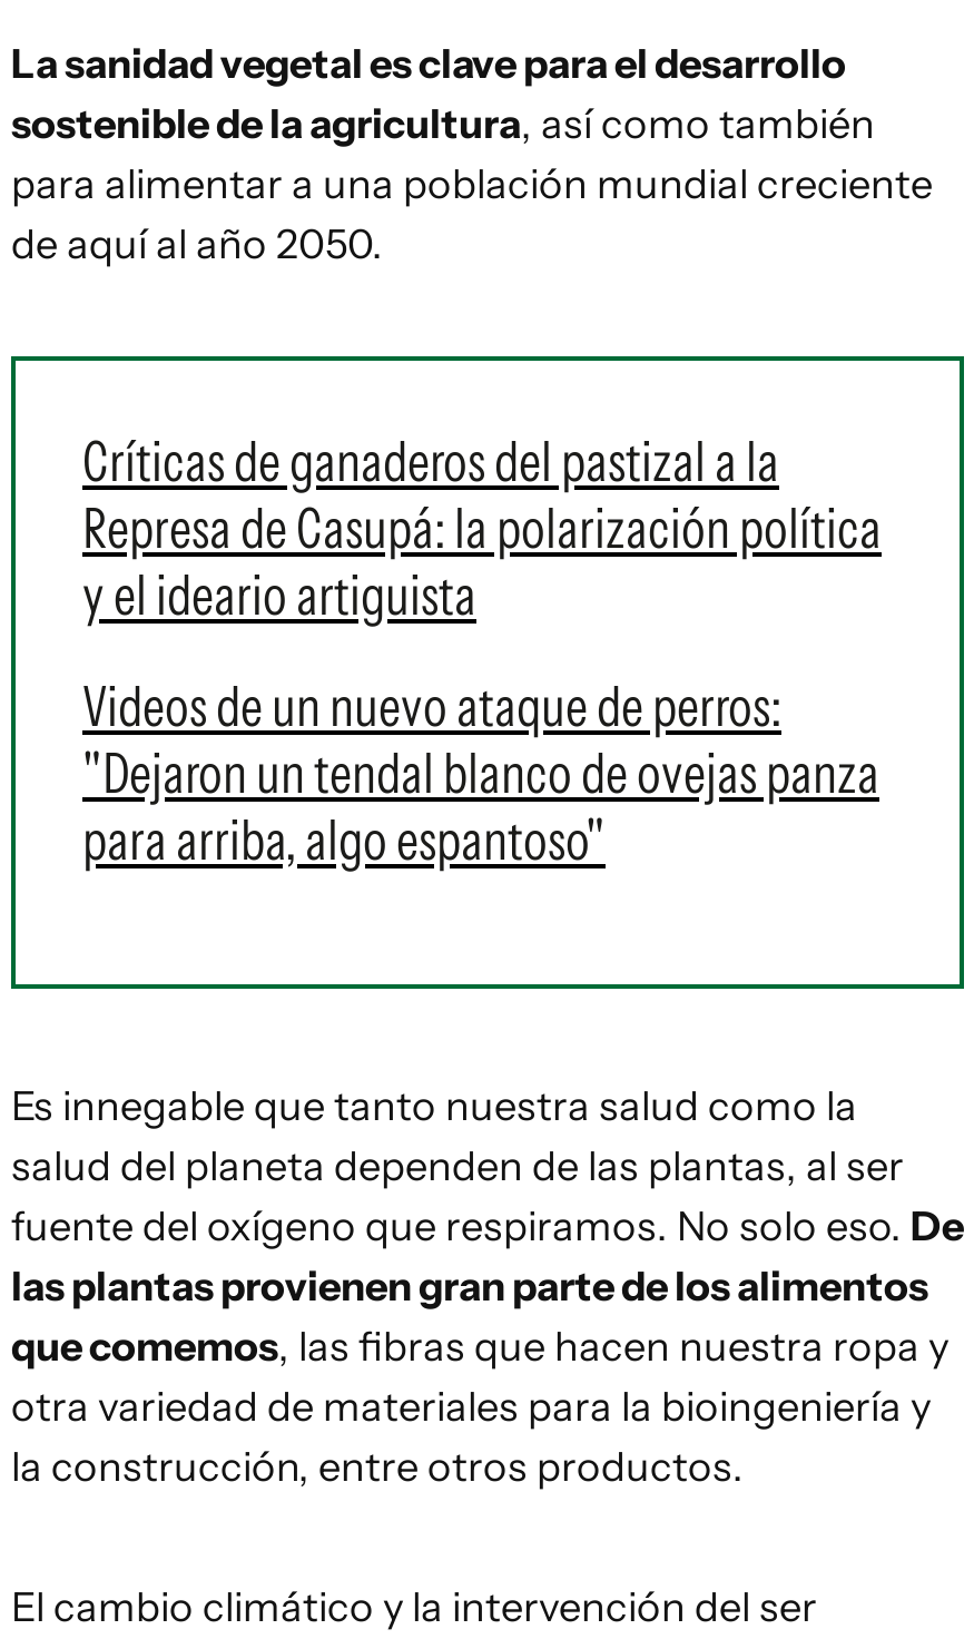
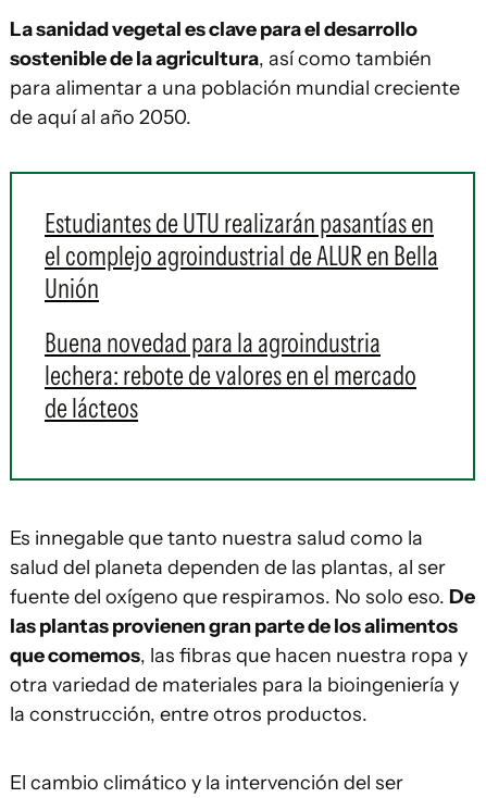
- Críticas de ganaderos del pastizal a la
- Represa de Casupá: la polarización política
- y el ideario artiguista
+ Estudiantes de UTU realizarán pasantías en
+ el complejo agroindustrial de ALUR en Bella
+ Unión

- Videos de un nuevo ataque de perros:
- "Dejaron un tendal blanco de ovejas panza
- para arriba, algo espantoso"
+ Buena novedad para la agroindustria
+ lechera: rebote de valores en el mercado
+ de lácteos
